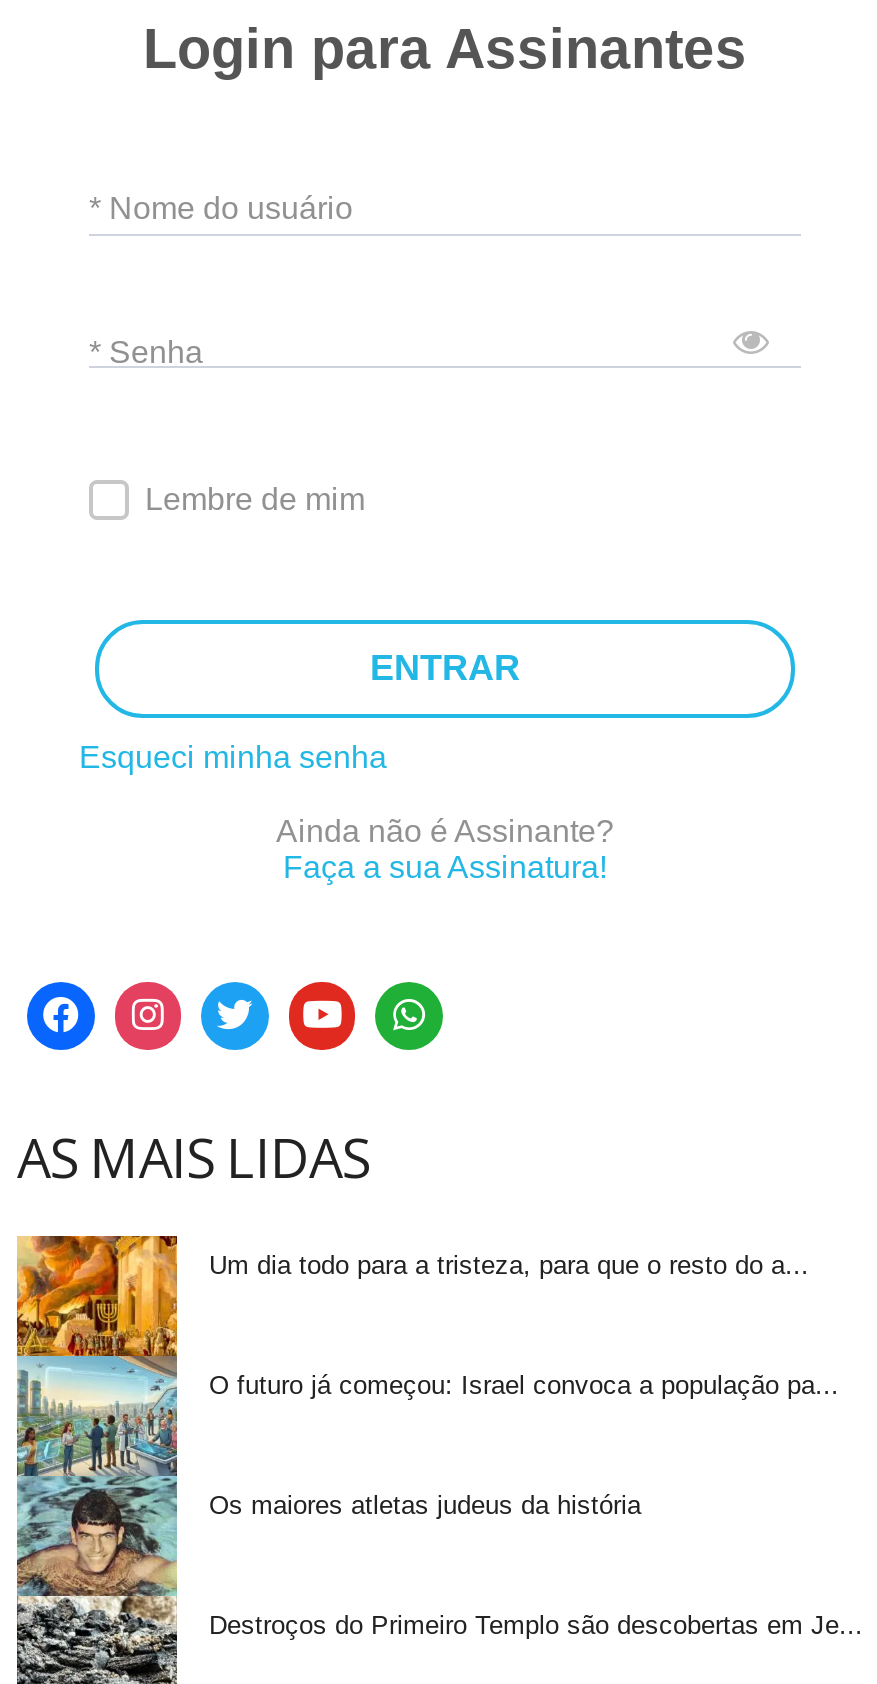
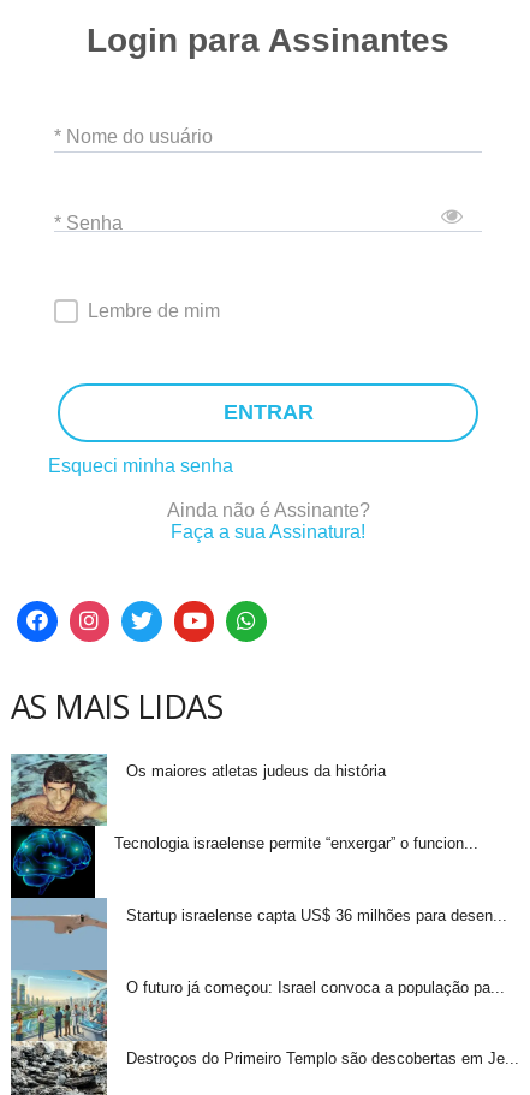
- [image]
+ [image]

- Um dia todo para a tristeza, para que o resto do a...

moved down: O futuro já começou: Israel convoca a população pa...

moved up: Os maiores atletas judeus da história

+ Tecnologia israelense permite “enxergar” o funcion...

+ Startup israelense capta US$ 36 milhões para desen...
